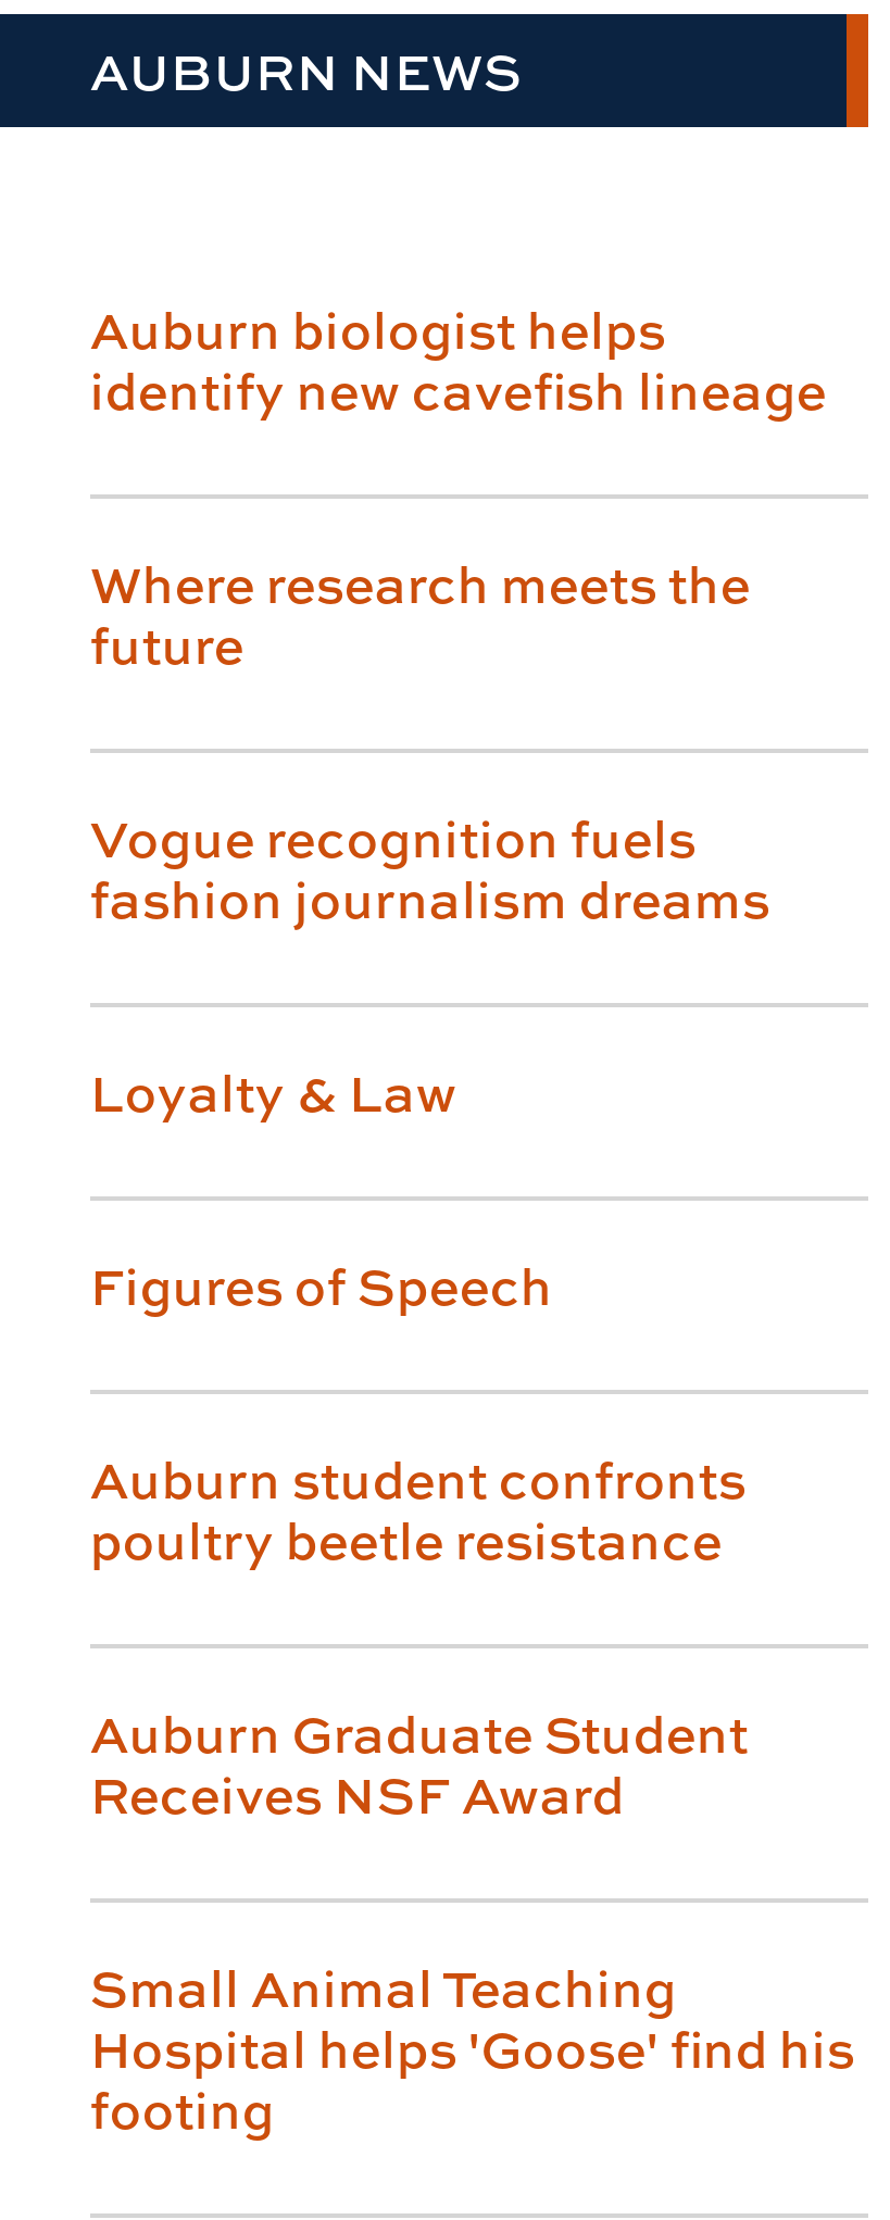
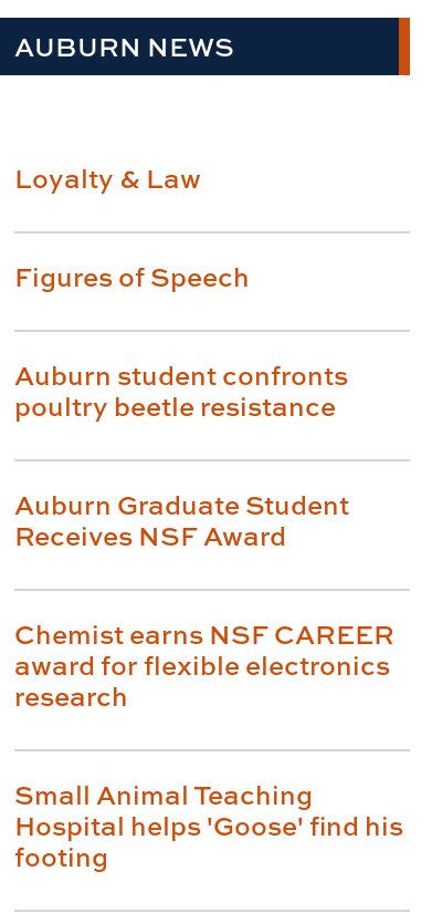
- Auburn biologist helps
- identify new cavefish lineage
- Where research meets the
- future
- Vogue recognition fuels
- fashion journalism dreams

moved up: Loyalty & Law | Figures of Speech | Auburn student confronts | poultry beetle resistance | Auburn Graduate Student | Receives NSF Award

+ Chemist earns NSF CAREER
+ award for flexible electronics
+ research
